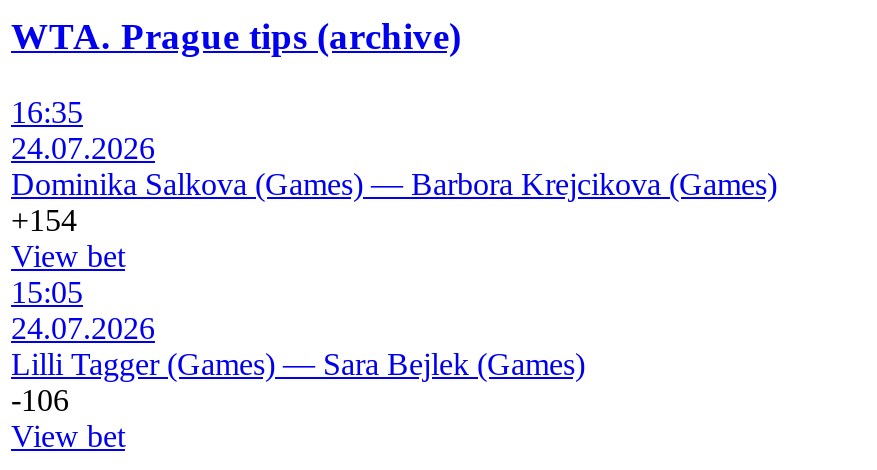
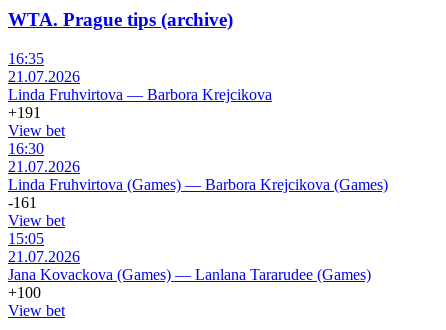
- 24.07.2026
- Dominika Salkova (Games) — Barbora Krejcikova (Games)
- +154
+ 21.07.2026
+ Linda Fruhvirtova — Barbora Krejcikova
+ +191
+ View bet
+ 16:30
+ 21.07.2026
+ Linda Fruhvirtova (Games) — Barbora Krejcikova (Games)
+ -161

- 24.07.2026
+ 21.07.2026

- Lilli Tagger (Games) — Sara Bejlek (Games)
+ Jana Kovackova (Games) — Lanlana Tararudee (Games)

- -106
+ +100
